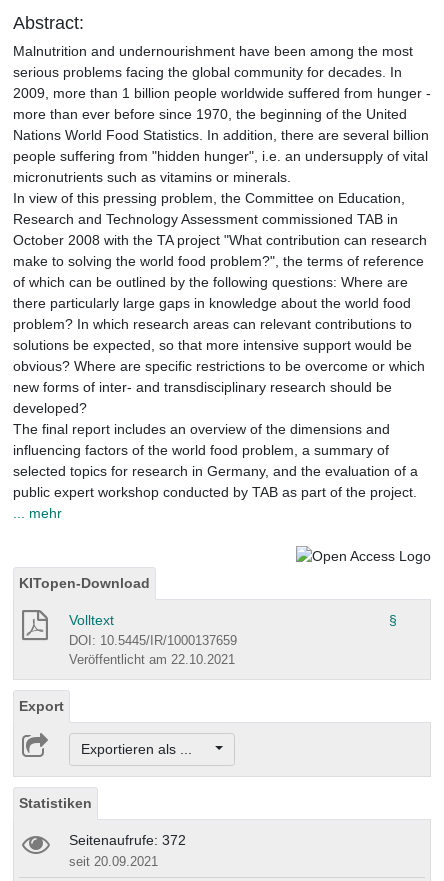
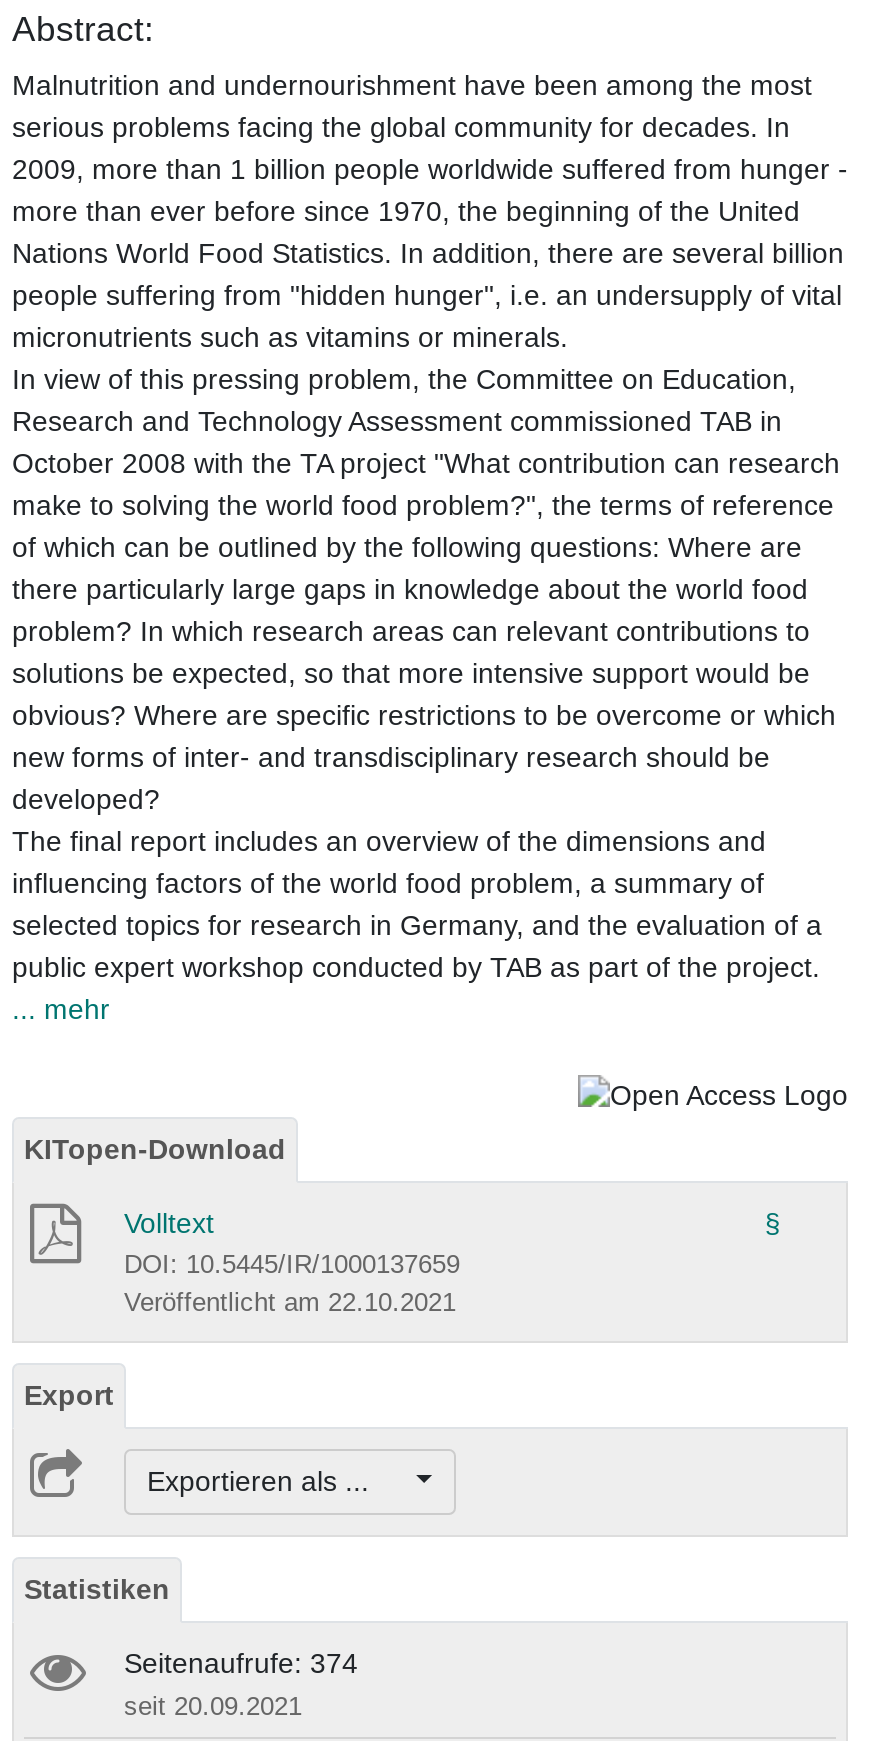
- Seitenaufrufe: 372
+ Seitenaufrufe: 374
